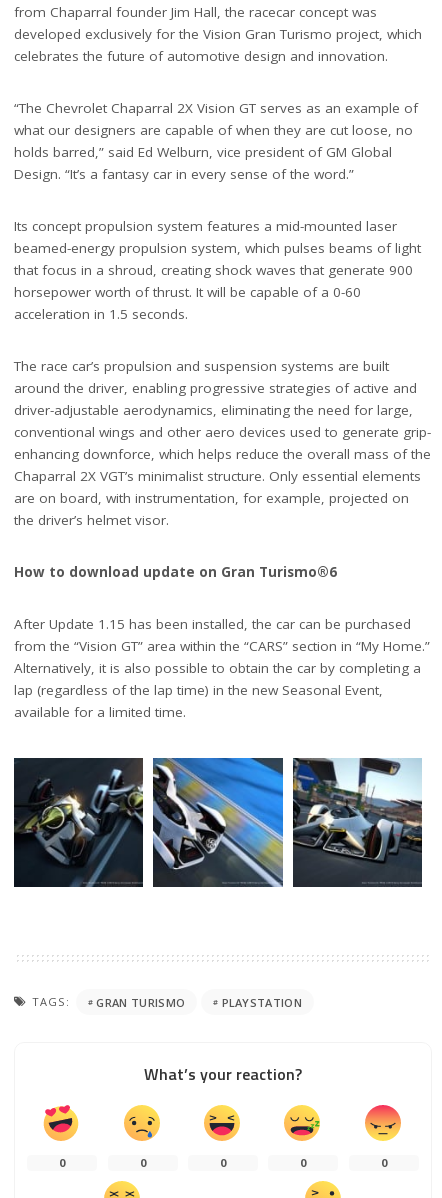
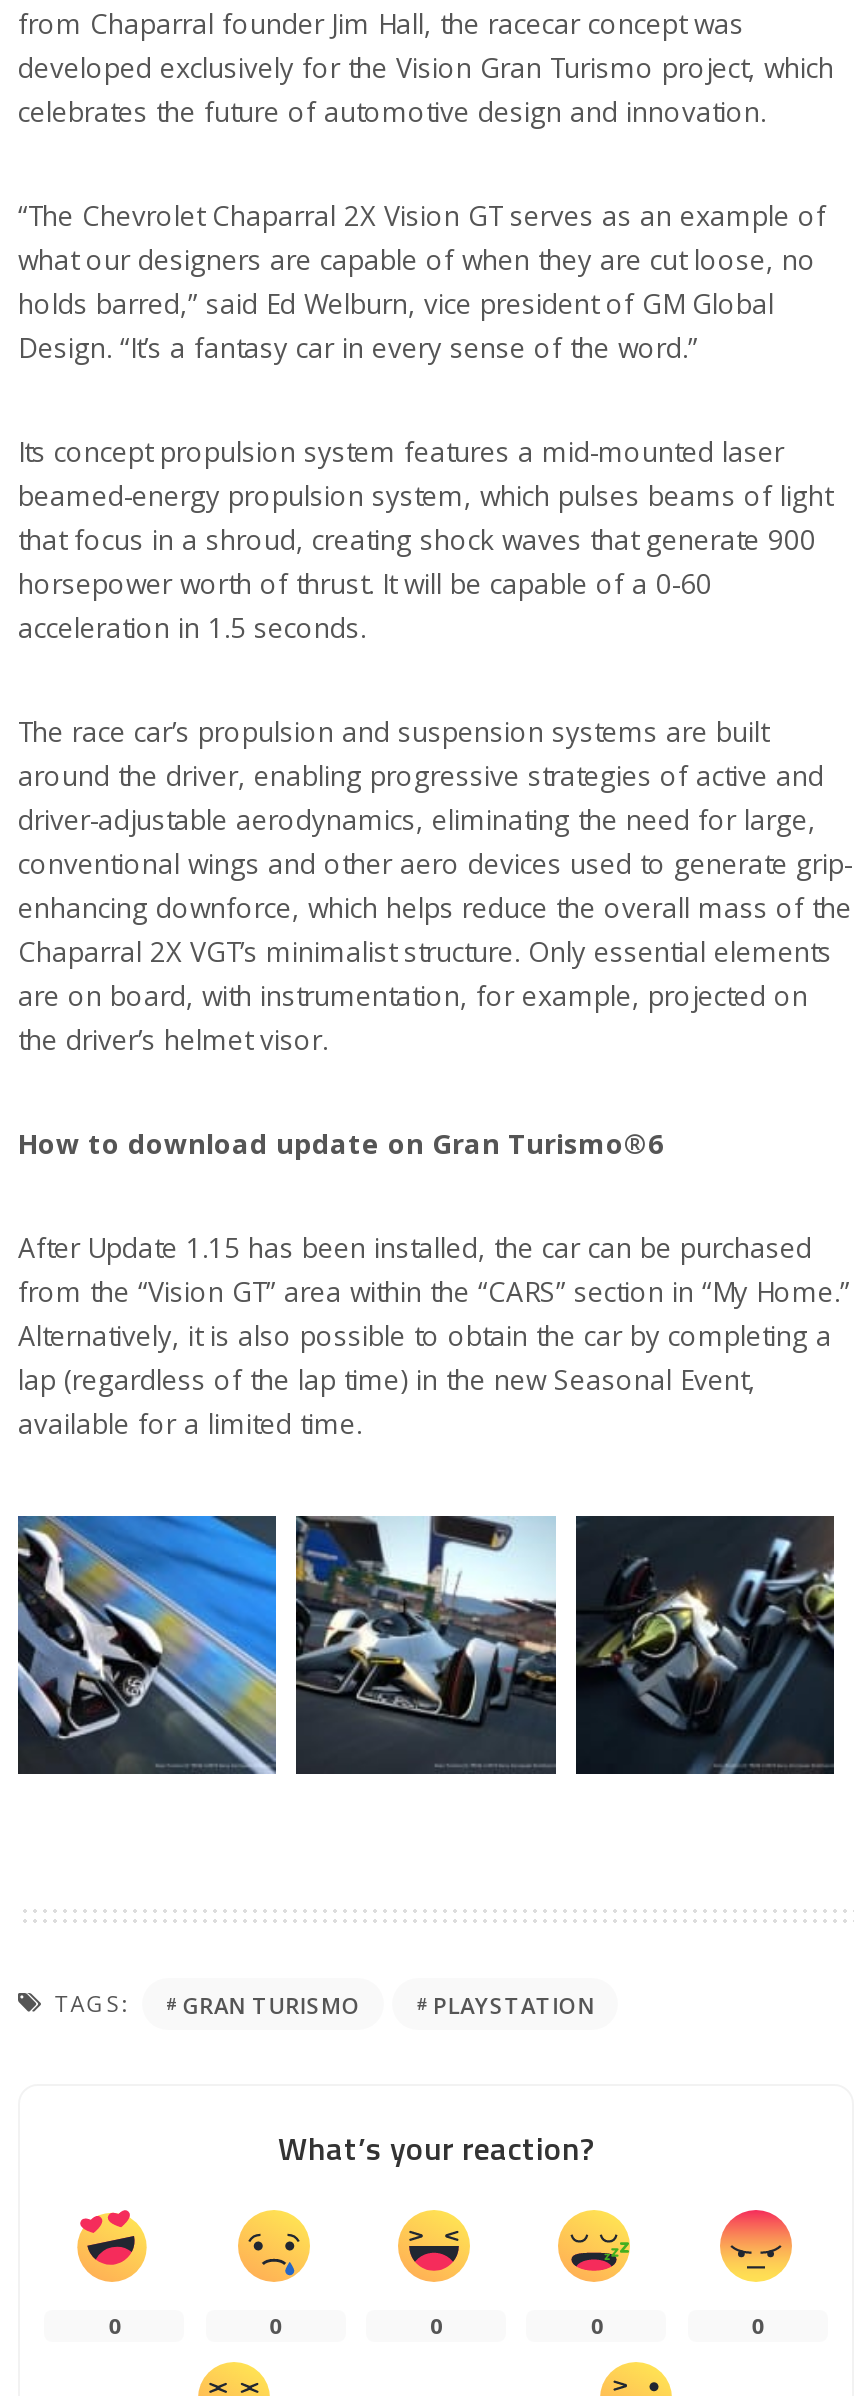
- [image]
+ [image]

- [image]
+ [image]

- [image]
+ [image]
